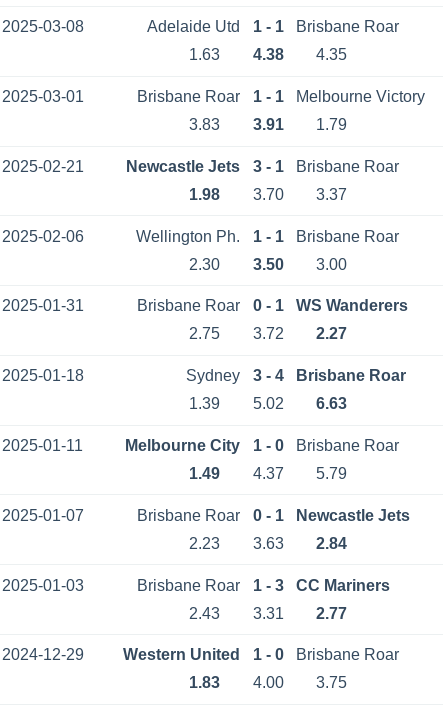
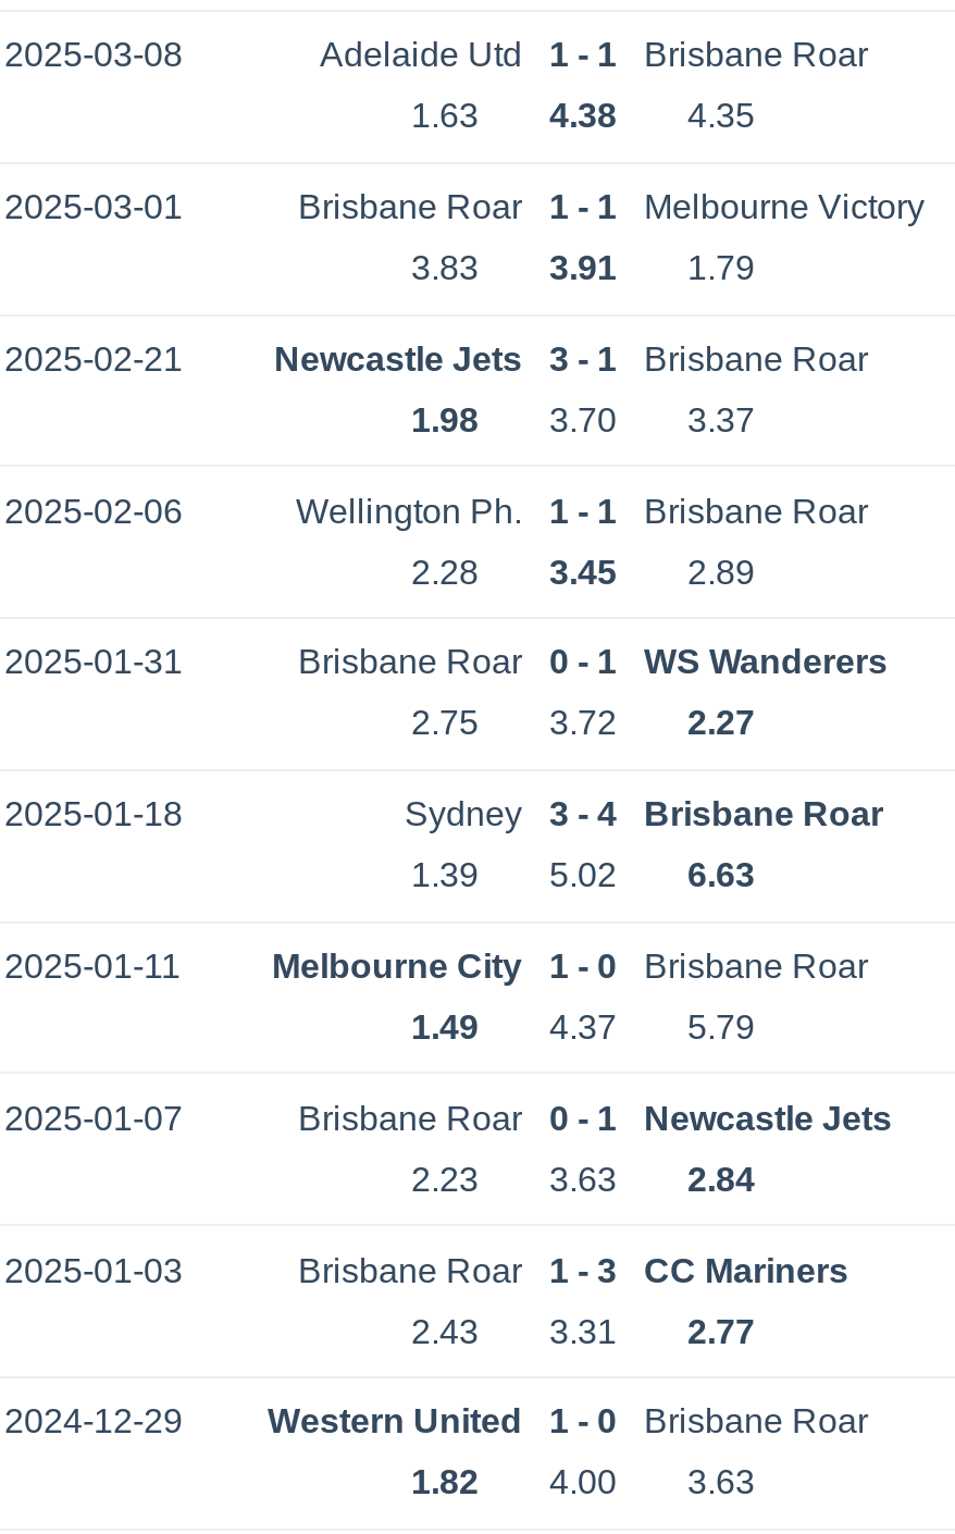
- 2.30
+ 2.28

- 3.50
+ 3.45

- 3.00
+ 2.89

- 1.83
+ 1.82

- 3.75
+ 3.63
